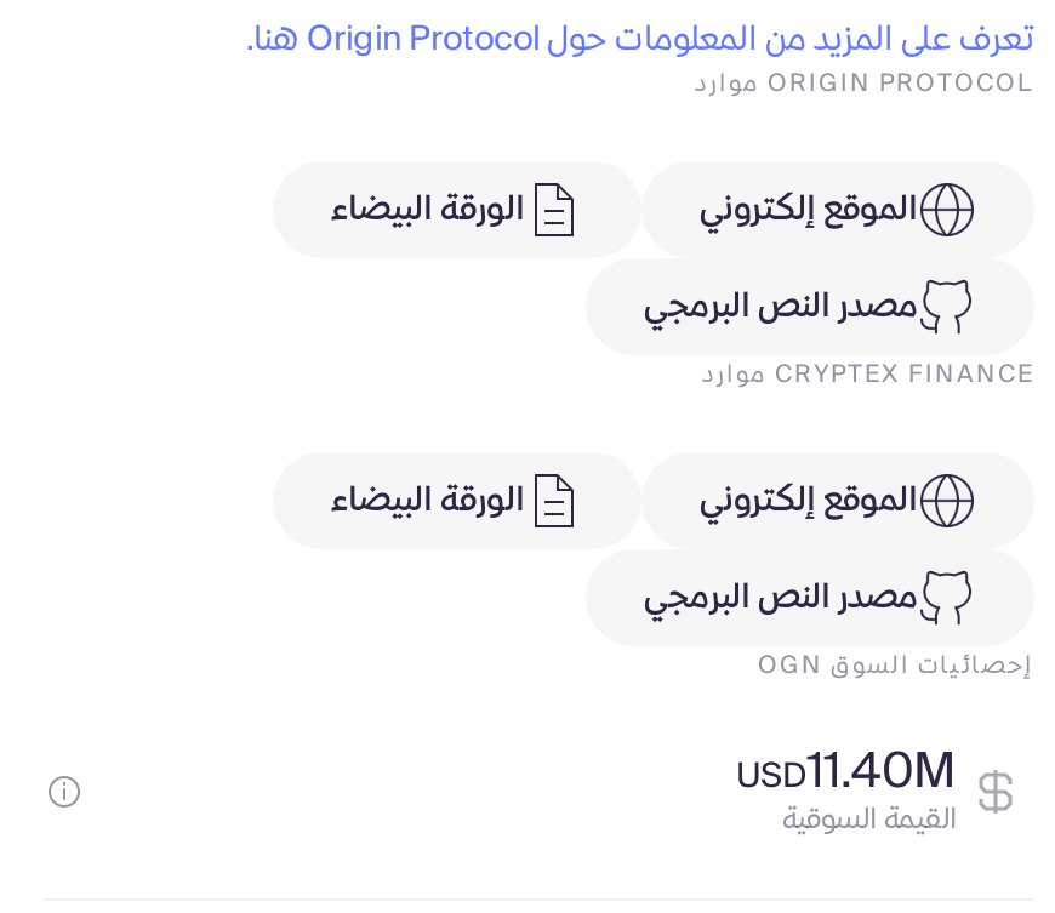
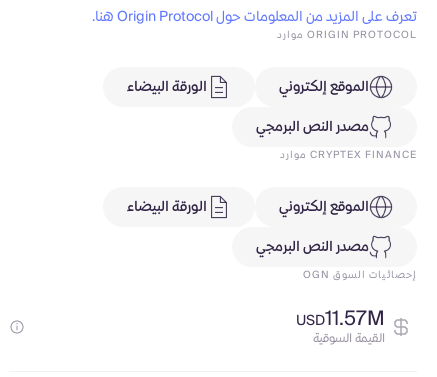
- USD 11.40M
+ USD 11.57M
